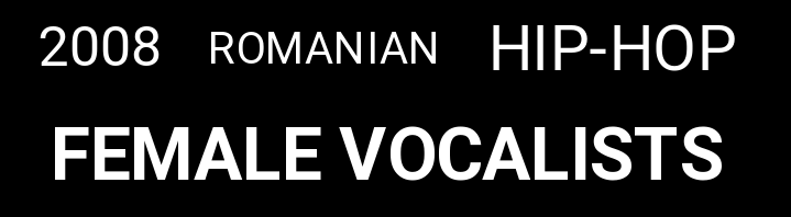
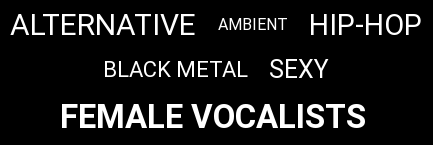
- 2008
- ROMANIAN
+ ALTERNATIVE
+ AMBIENT

+ BLACK METAL
+ SEXY
